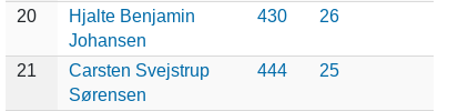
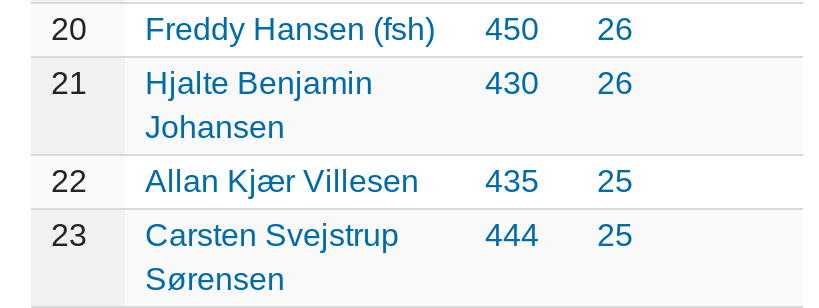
+ Freddy Hansen (fsh)
+ 450
+ 26
+ 21

- 21
+ 22
+ Allan Kjær Villesen
+ 435
+ 25
+ 23
